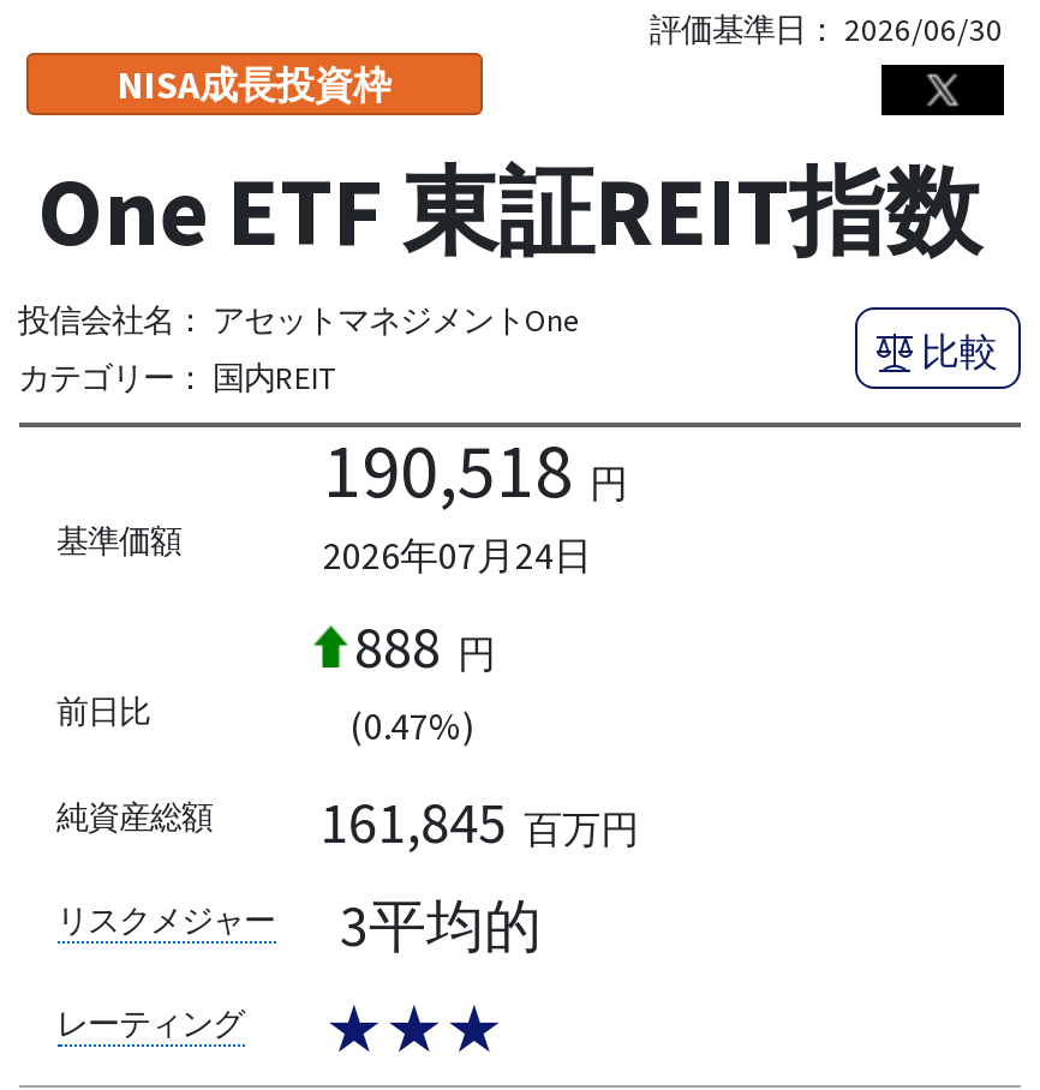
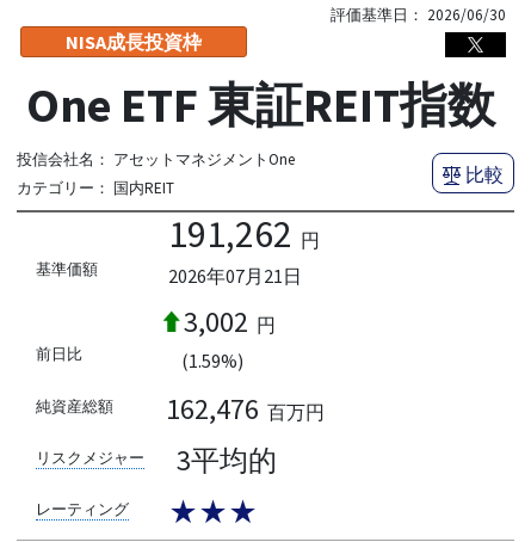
- 190,518 円
+ 191,262 円

- 2026年07月24日
+ 2026年07月21日

- 888 円
+ 3,002 円

- (0.47%)
+ (1.59%)

- 161,845 百万円
+ 162,476 百万円
